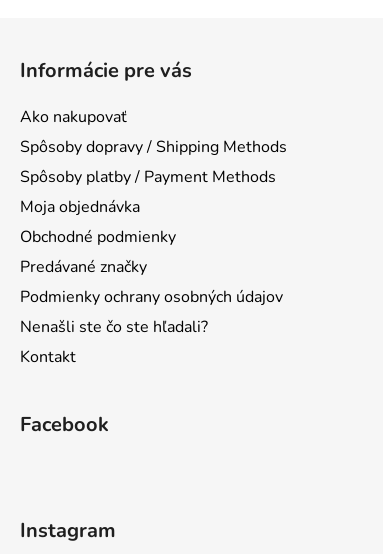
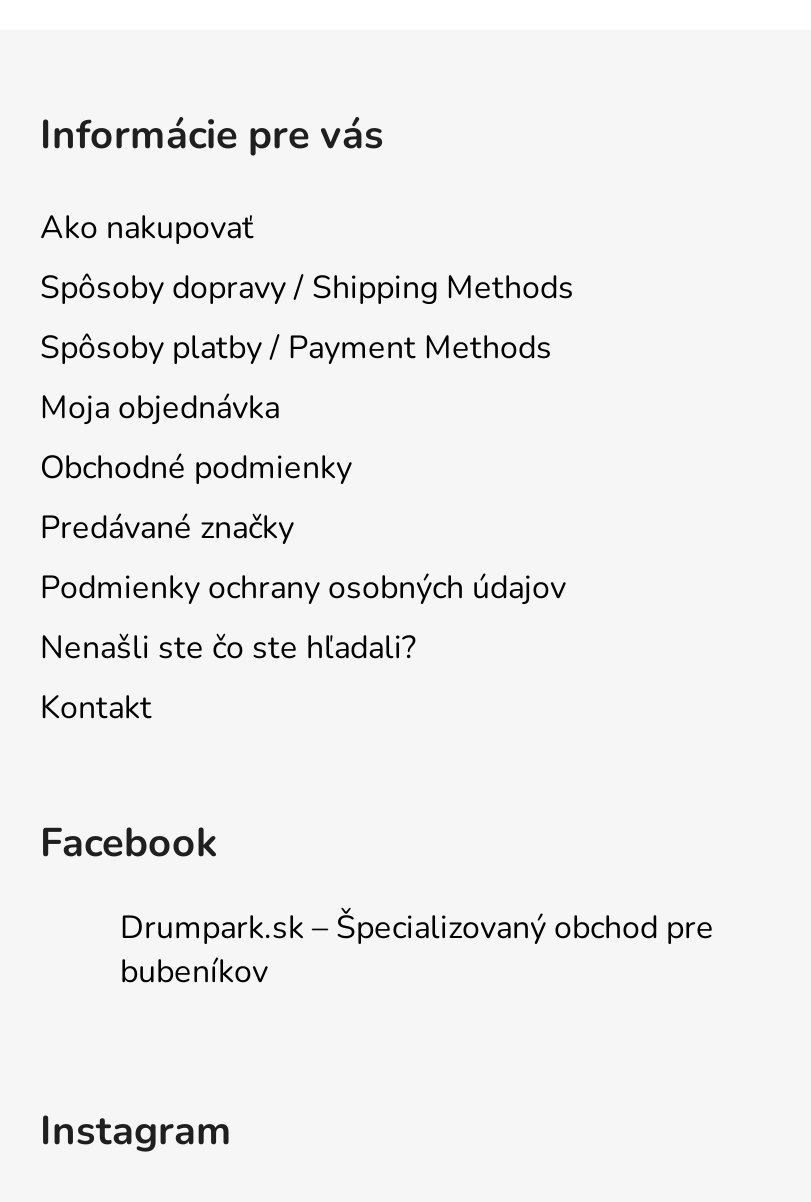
+ Drumpark.sk – Špecializovaný obchod pre
+ bubeníkov
